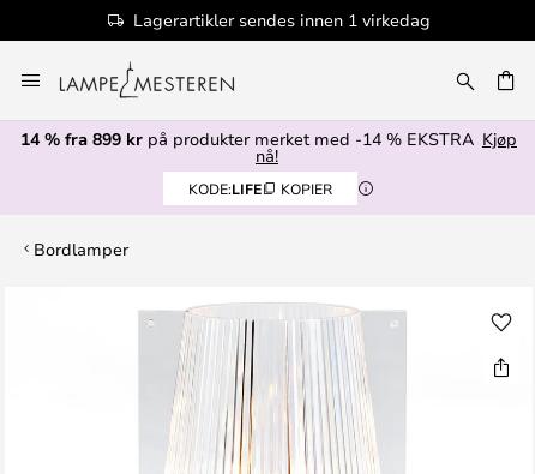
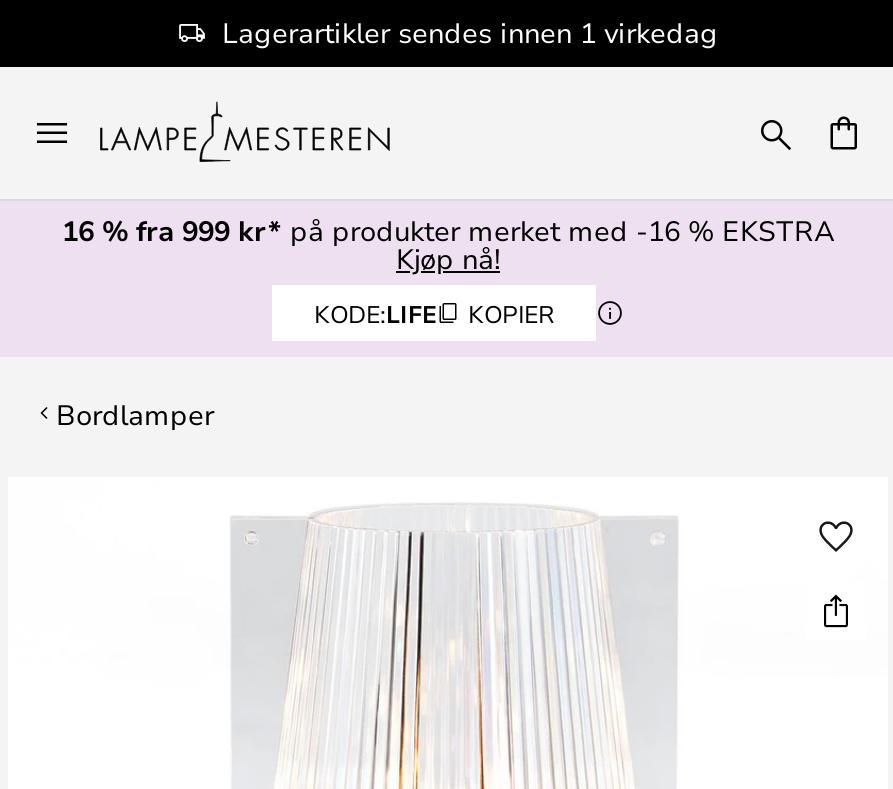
- 14 % fra 899 kr på produkter merket med -14 % EKSTRA Kjøp
- nå!
+ 16 % fra 999 kr* på produkter merket med -16 % EKSTRA
+ Kjøp nå!
